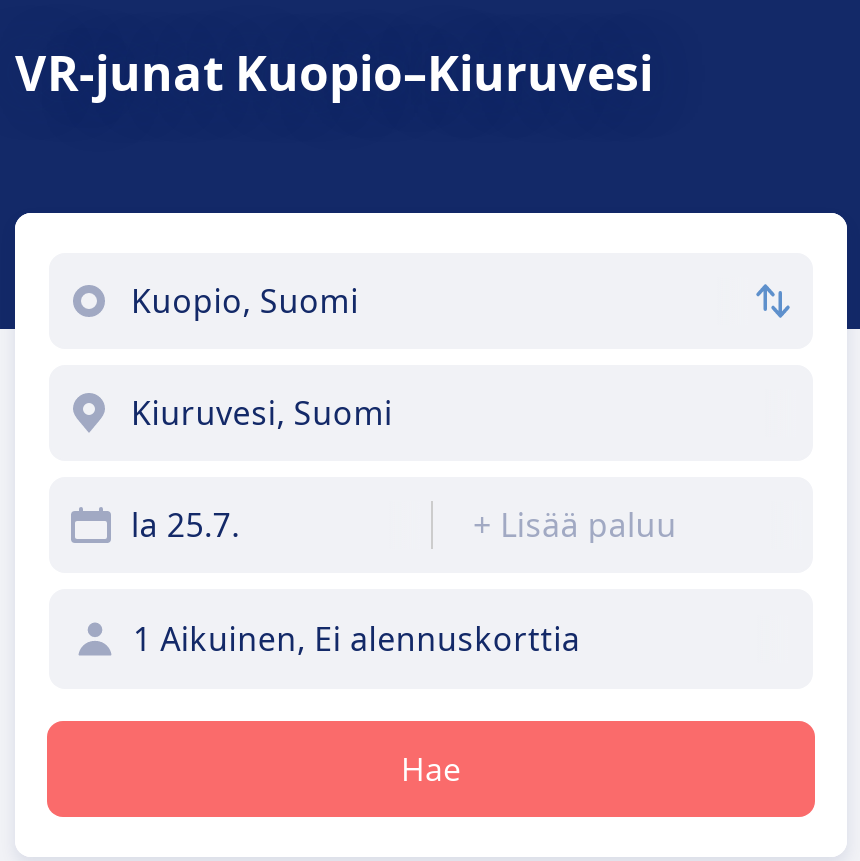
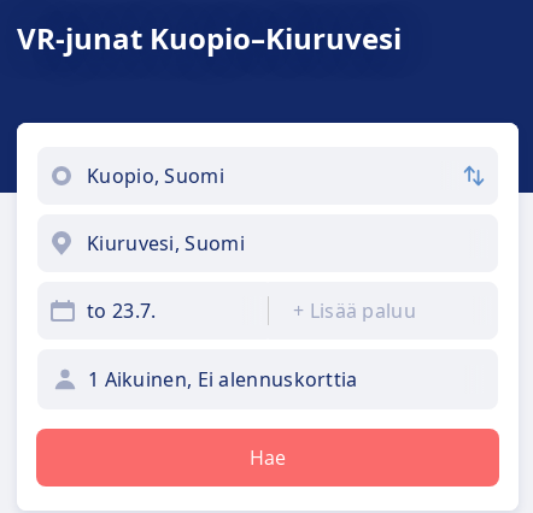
- la 25.7.
+ to 23.7.
